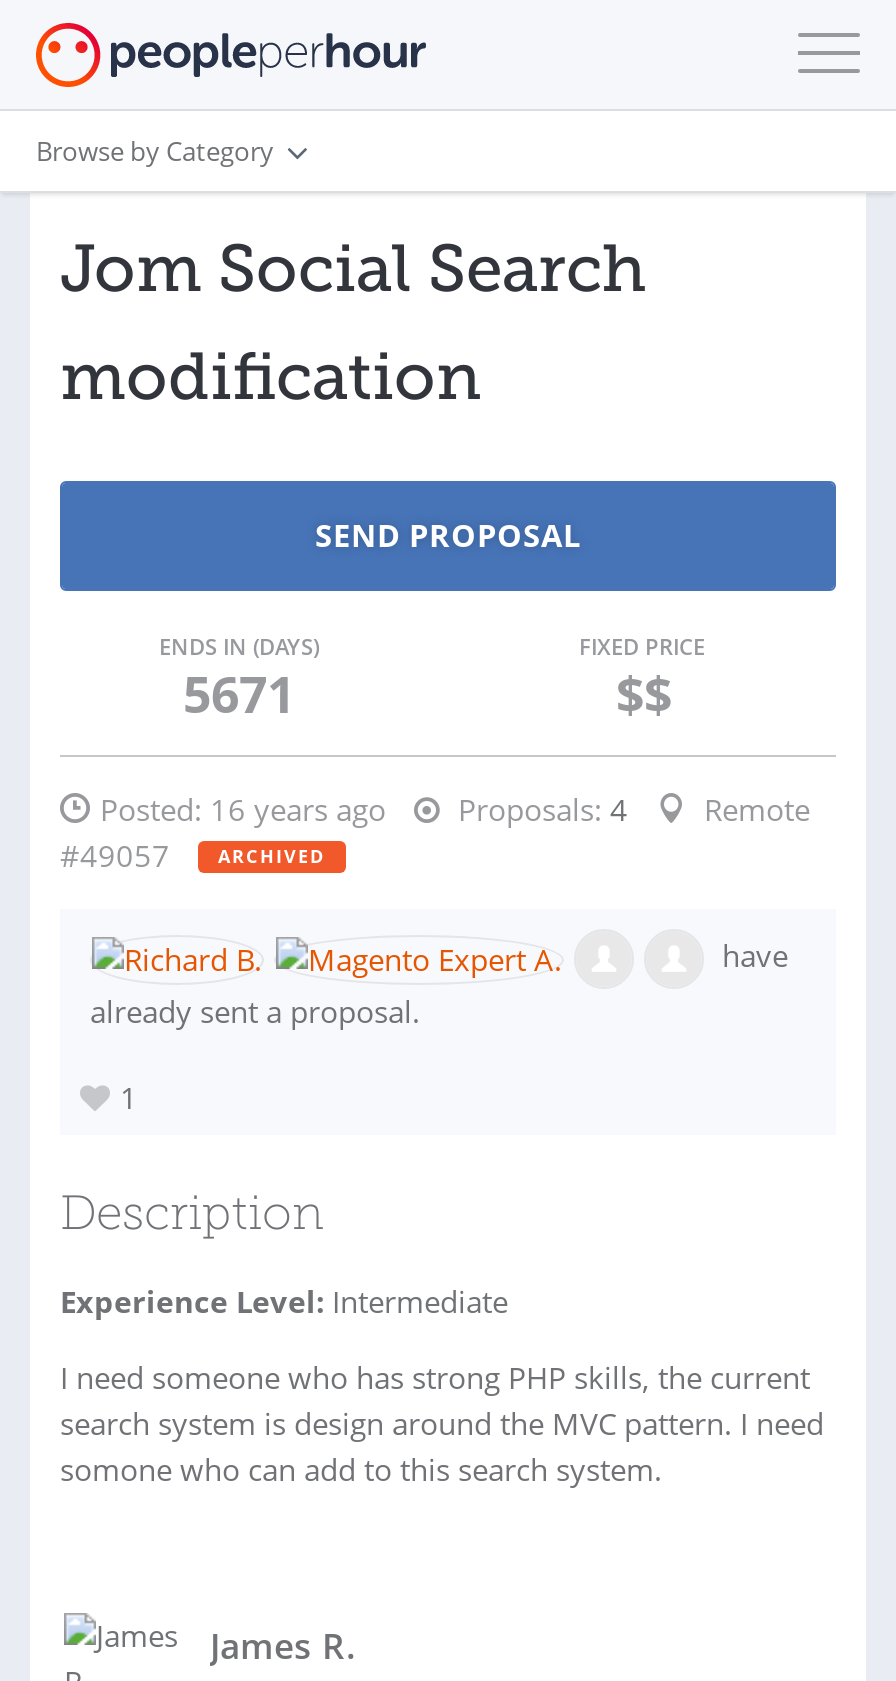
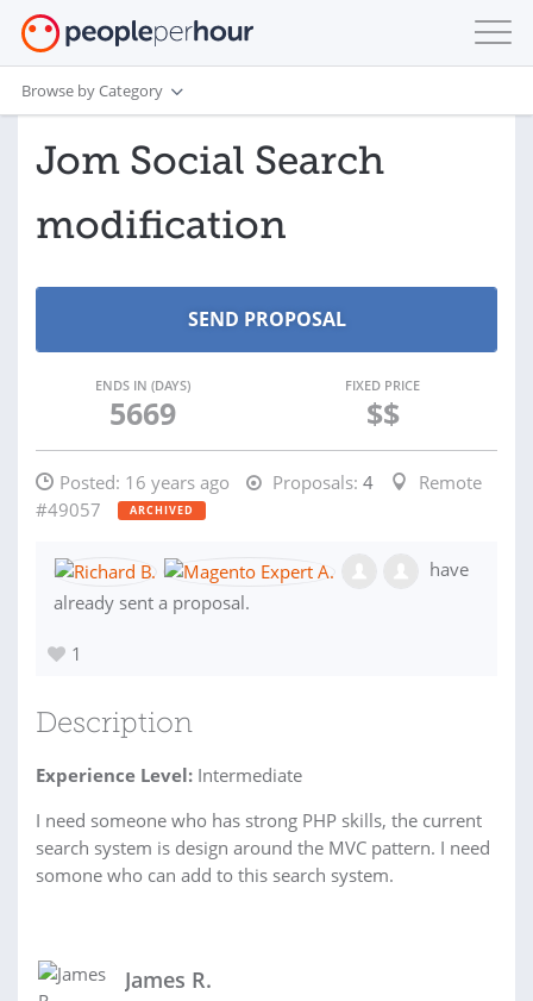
- 5671
+ 5669
